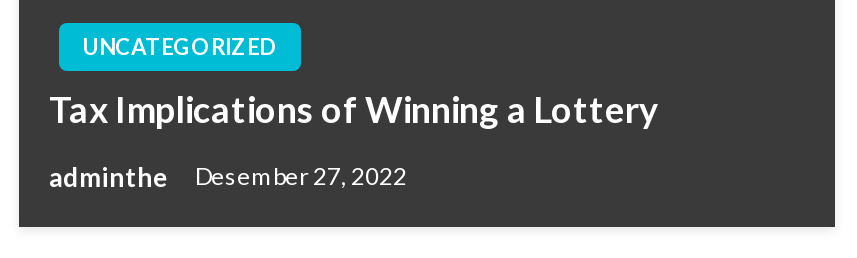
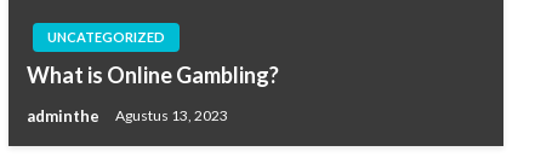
- Tax Implications of Winning a Lottery
+ What is Online Gambling?

- adminthe Desember 27, 2022
+ adminthe Agustus 13, 2023
